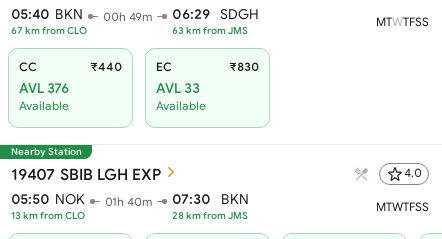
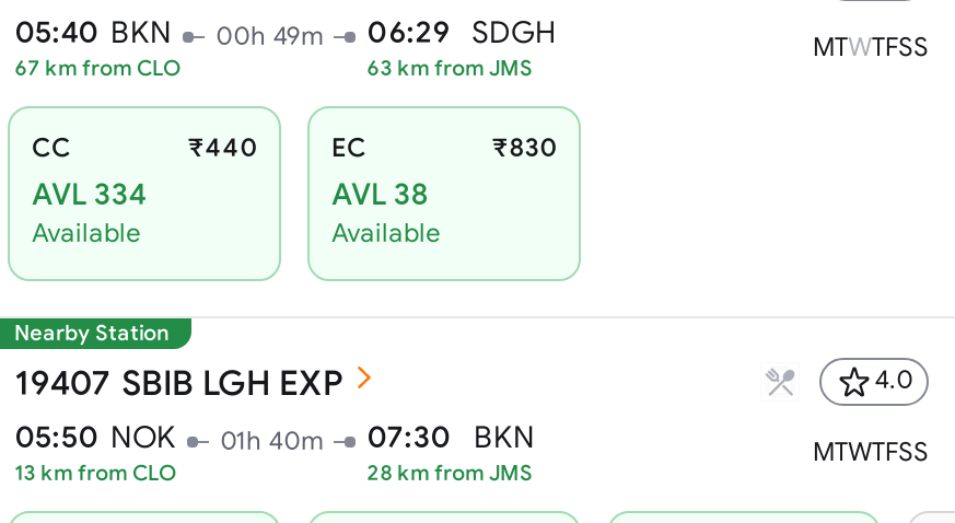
- AVL 376
+ AVL 334

- AVL 33
+ AVL 38
